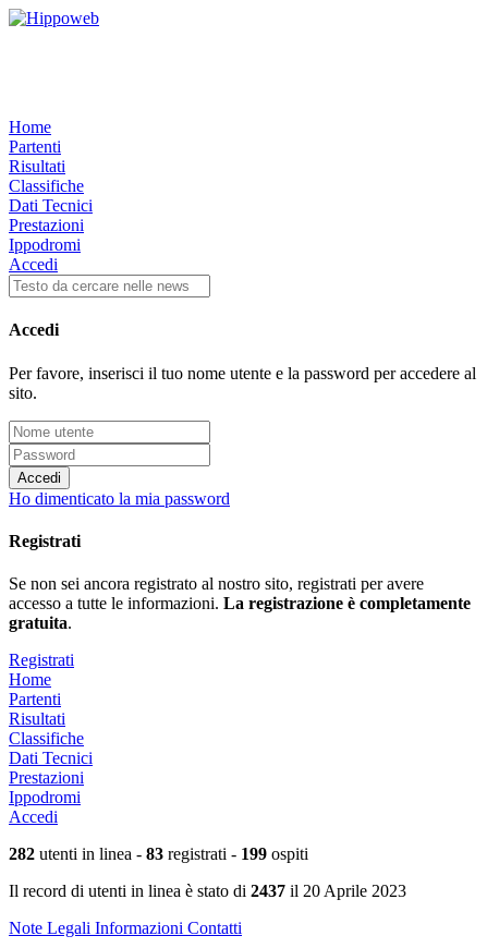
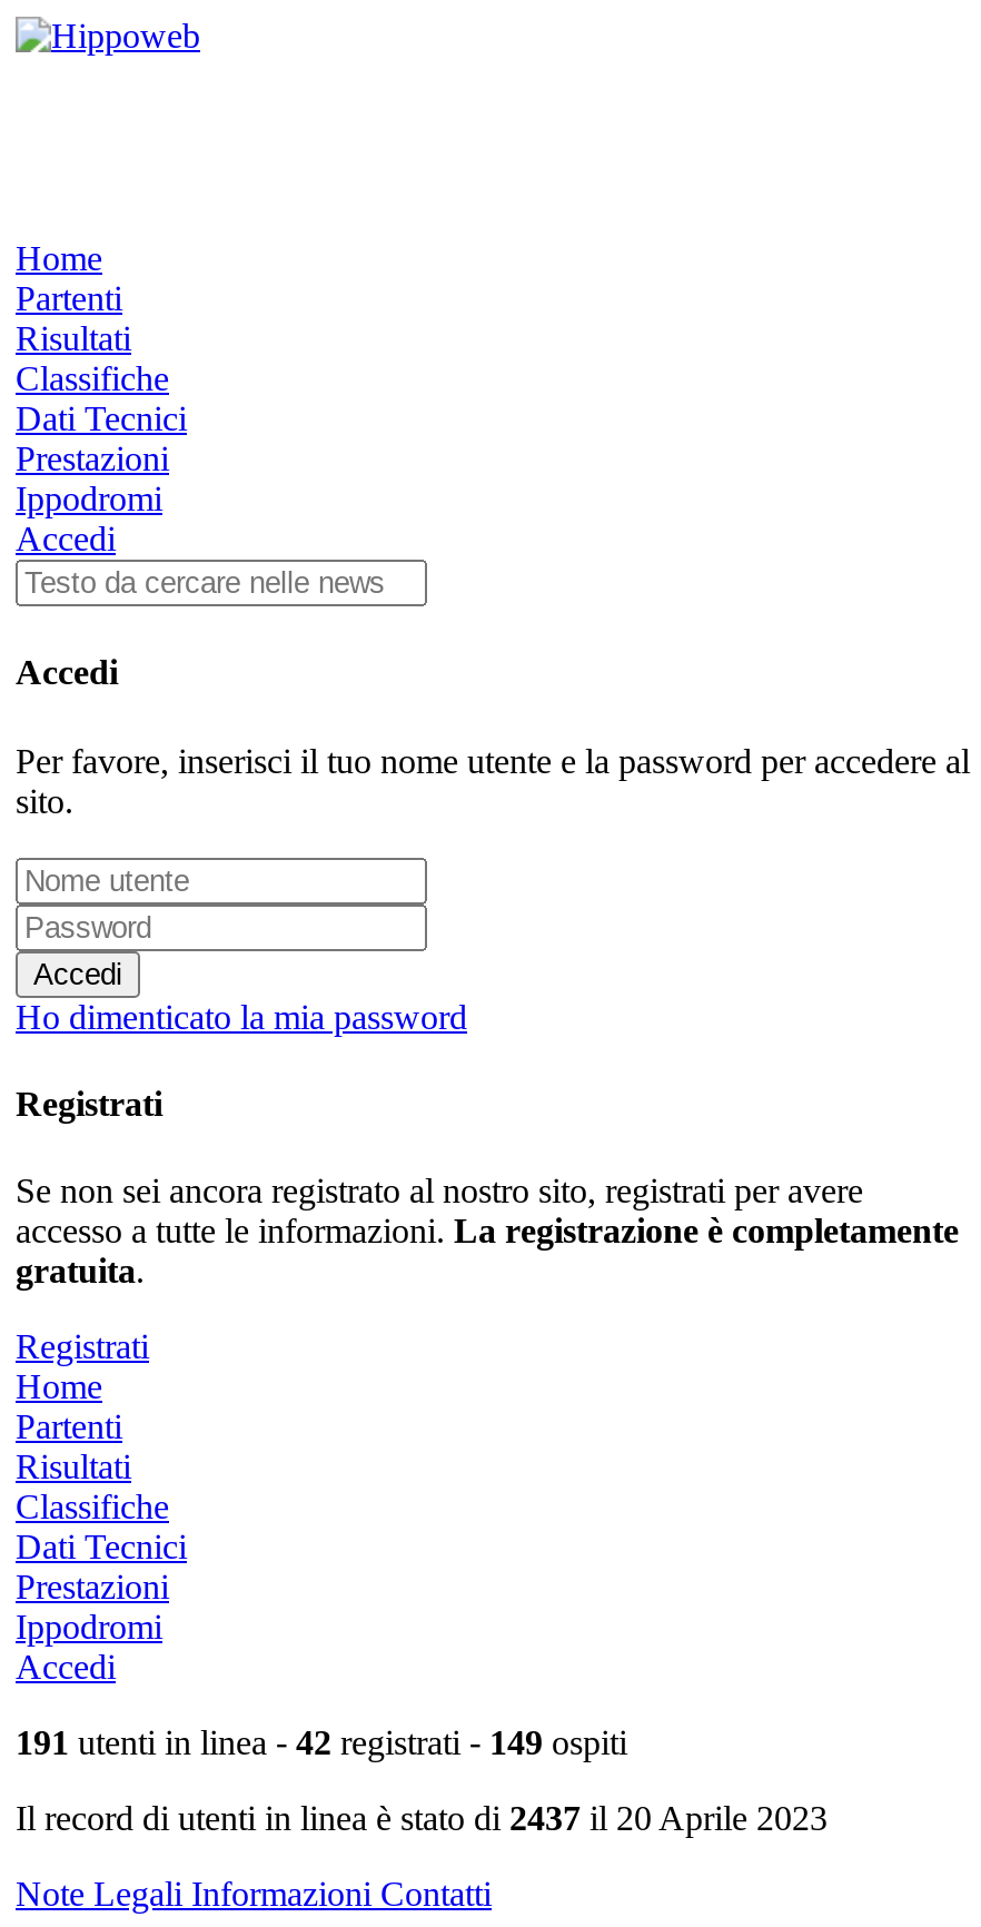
- 282 utenti in linea - 83 registrati - 199 ospiti
+ 191 utenti in linea - 42 registrati - 149 ospiti
